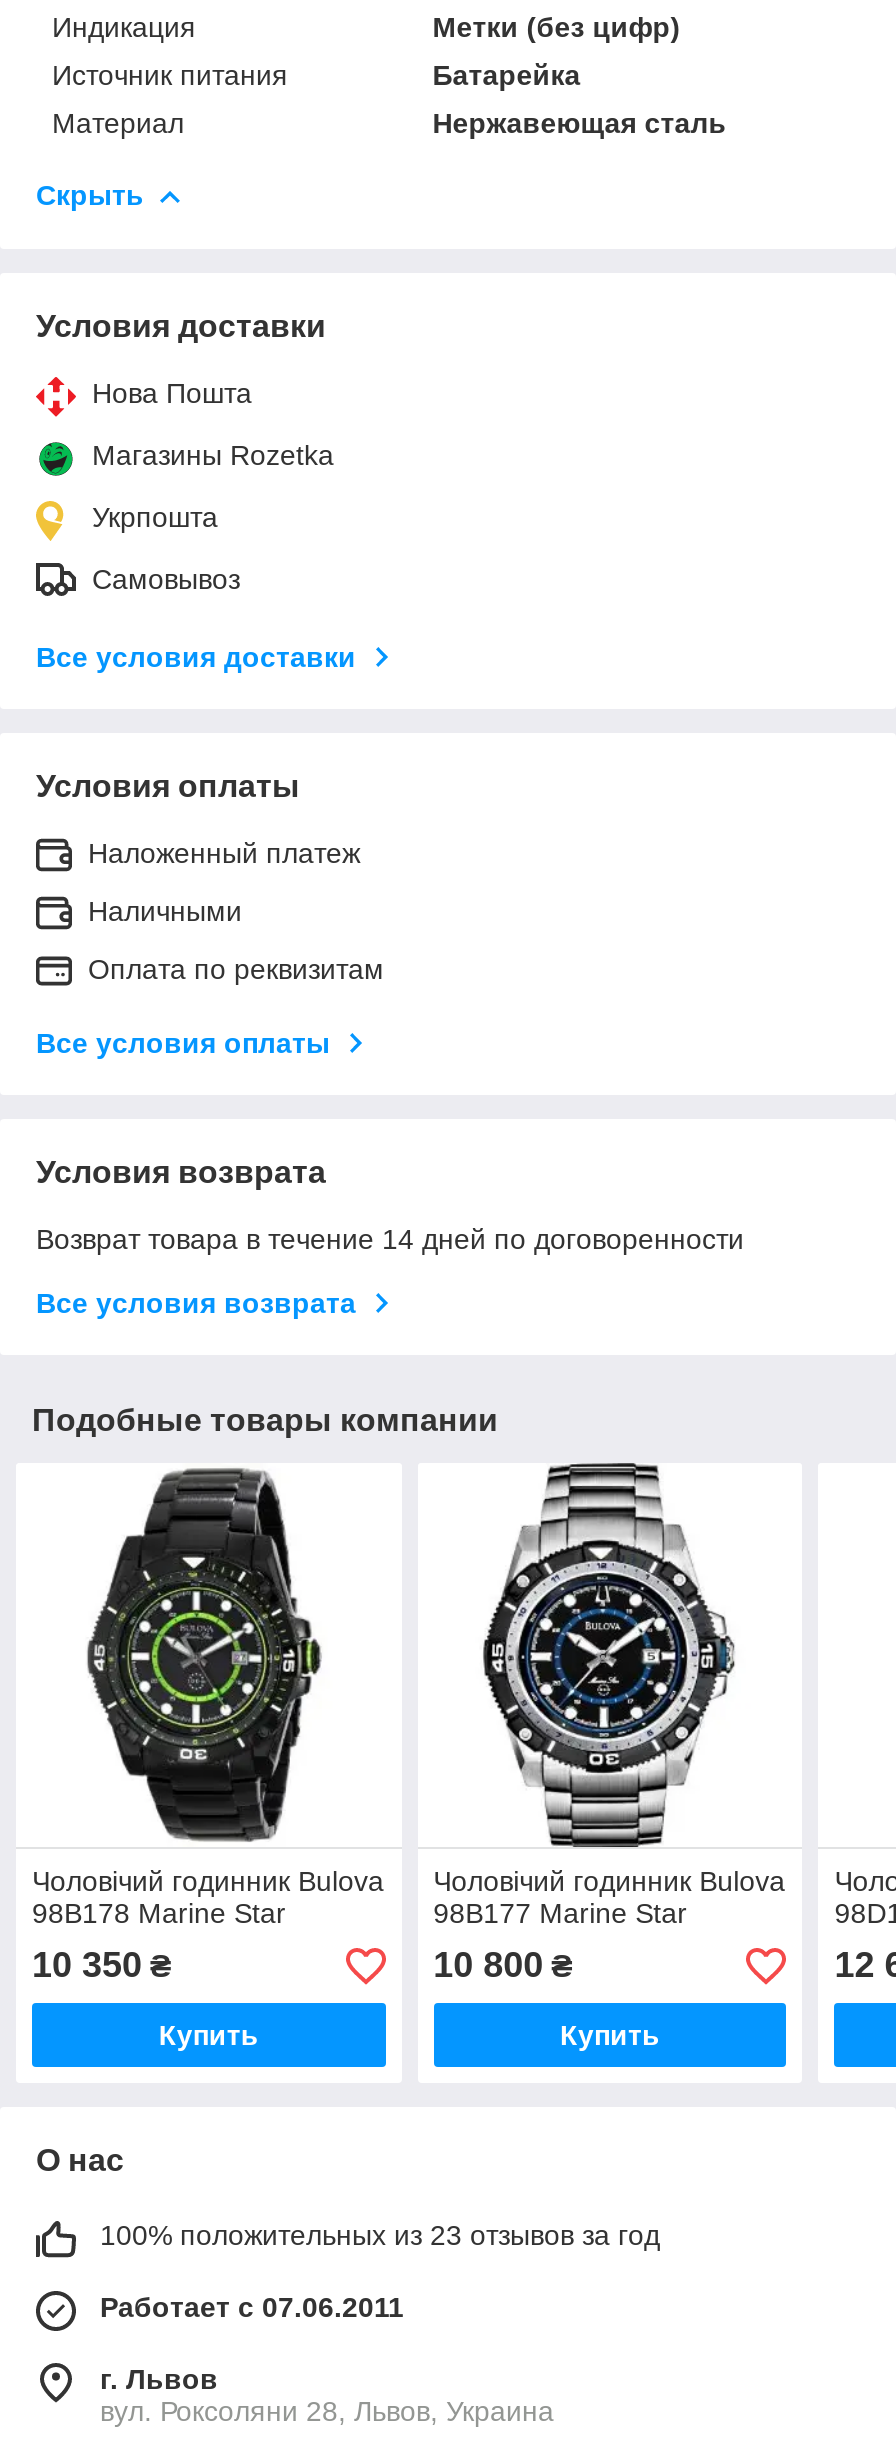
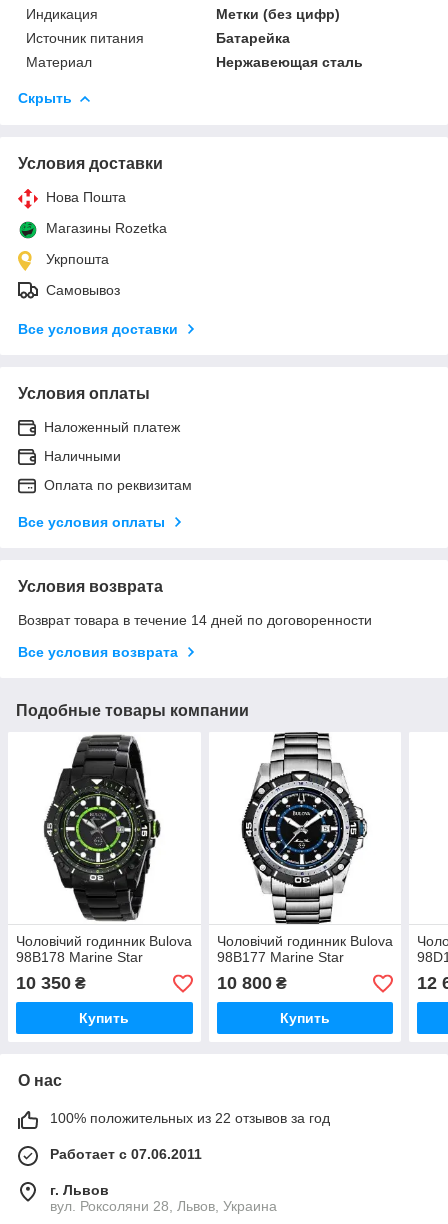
- 100% положительных из 23 отзывов за год
+ 100% положительных из 22 отзывов за год
